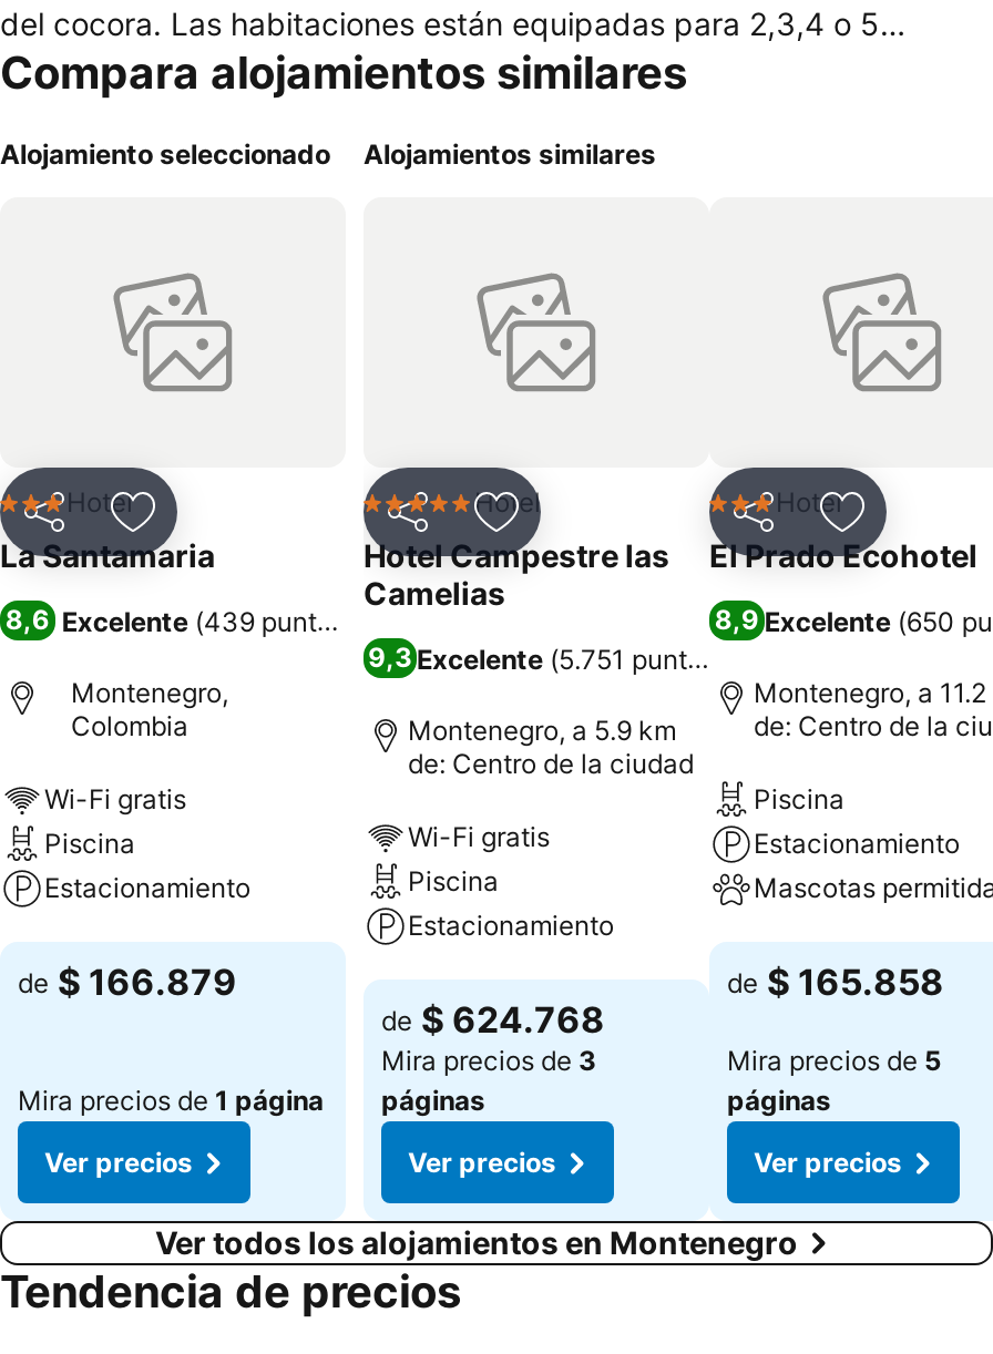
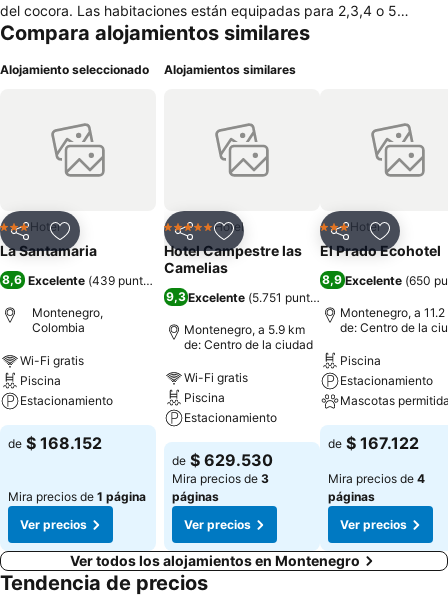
- de $ 166.879
+ de $ 168.152

- de $ 165.858
+ de $ 167.122

- de $ 624.768
+ de $ 629.530

- Mira precios de 5
+ Mira precios de 4
